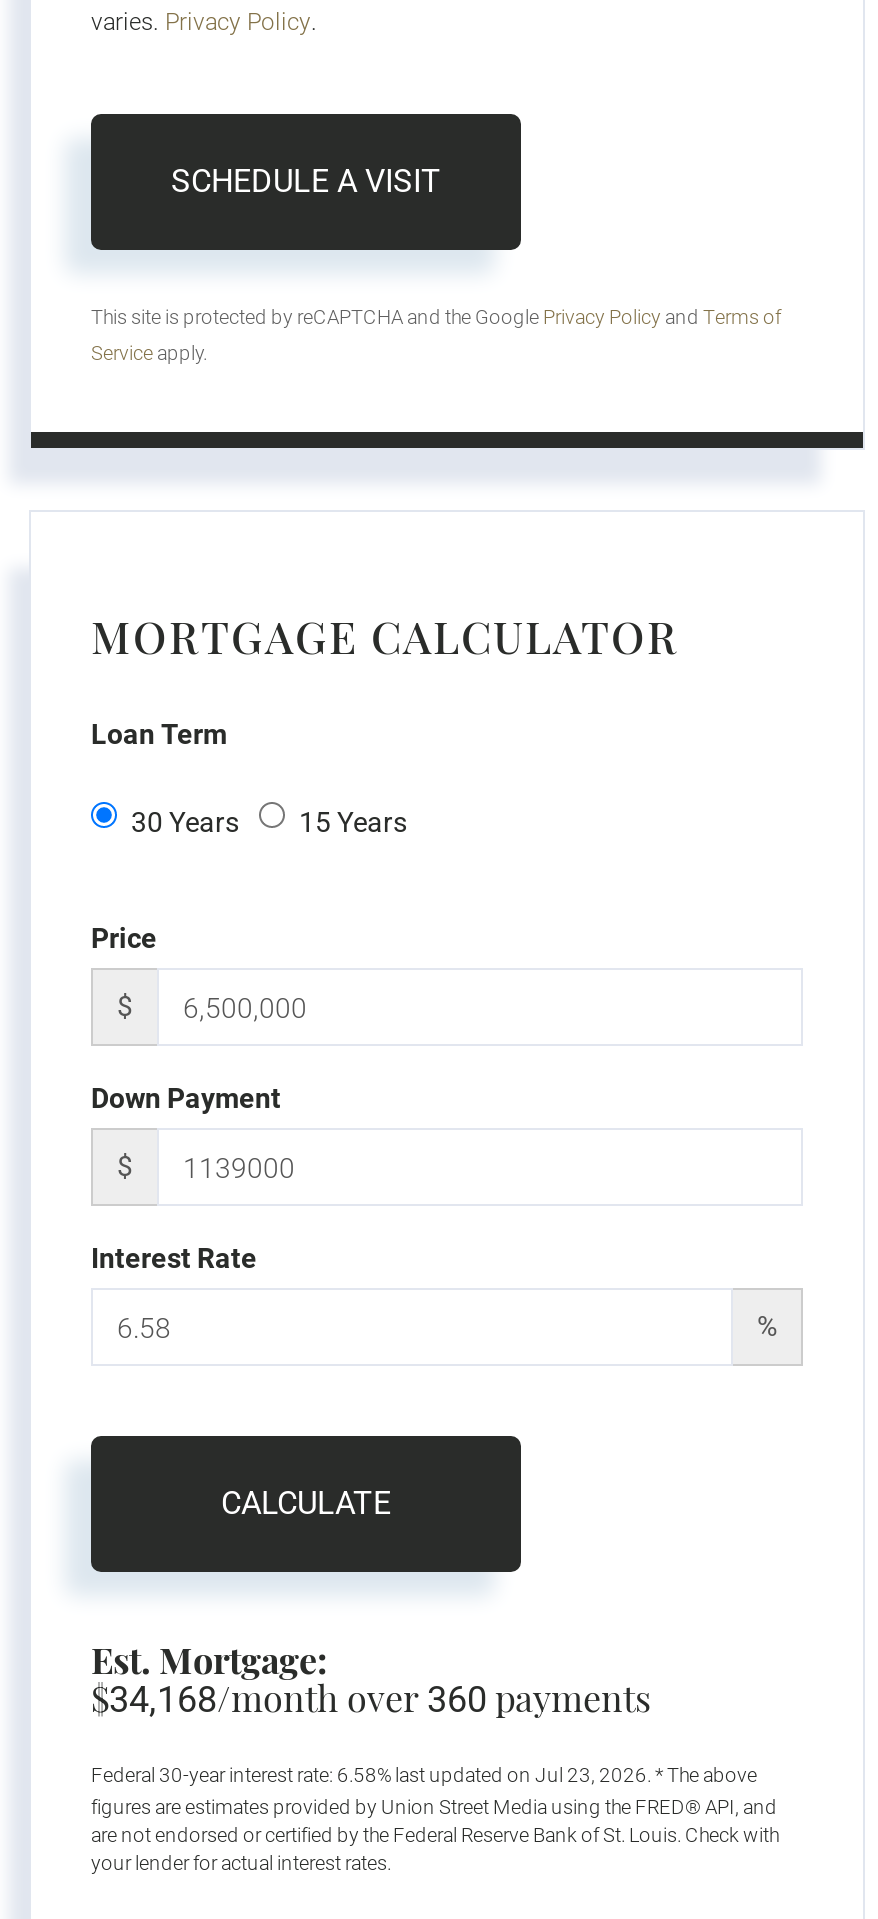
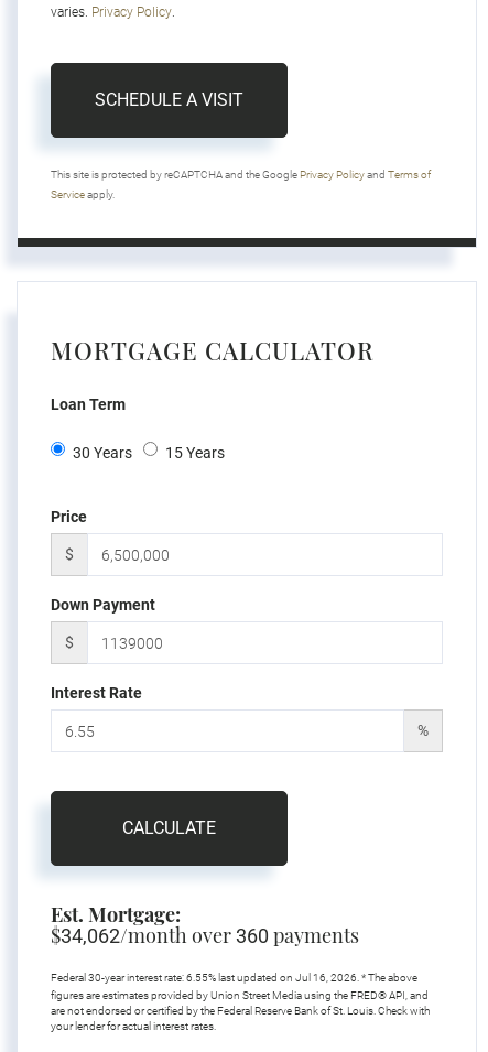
- $34,168/month over 360 payments
+ $34,062/month over 360 payments

- Federal 30-year interest rate: 6.58% last updated on Jul 23, 2026. * The above
+ Federal 30-year interest rate: 6.55% last updated on Jul 16, 2026. * The above
